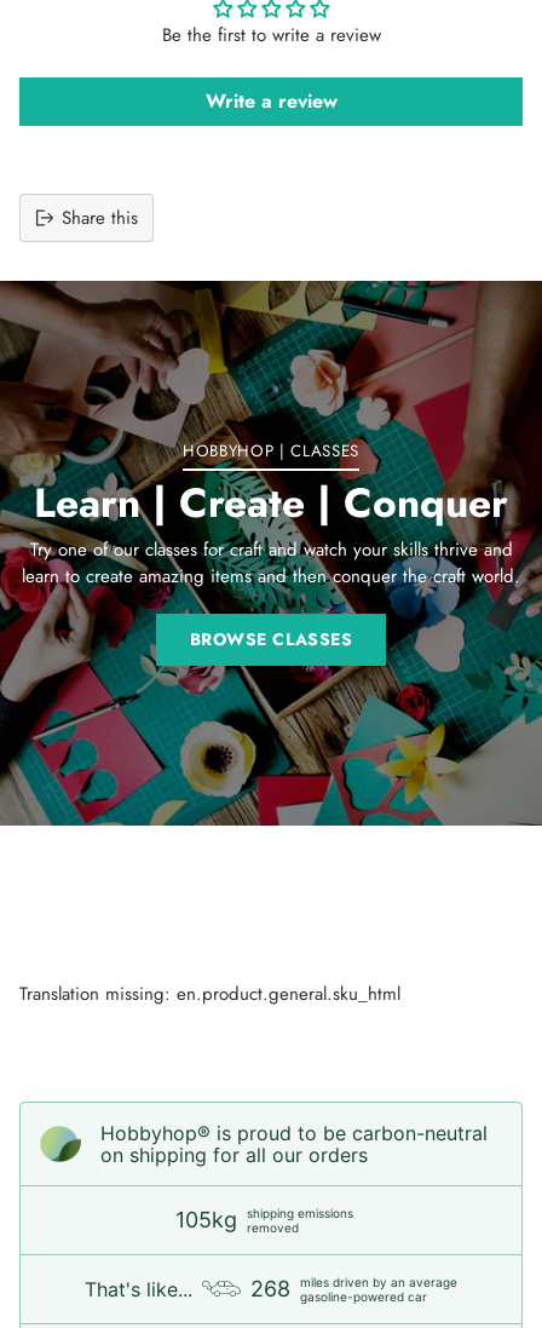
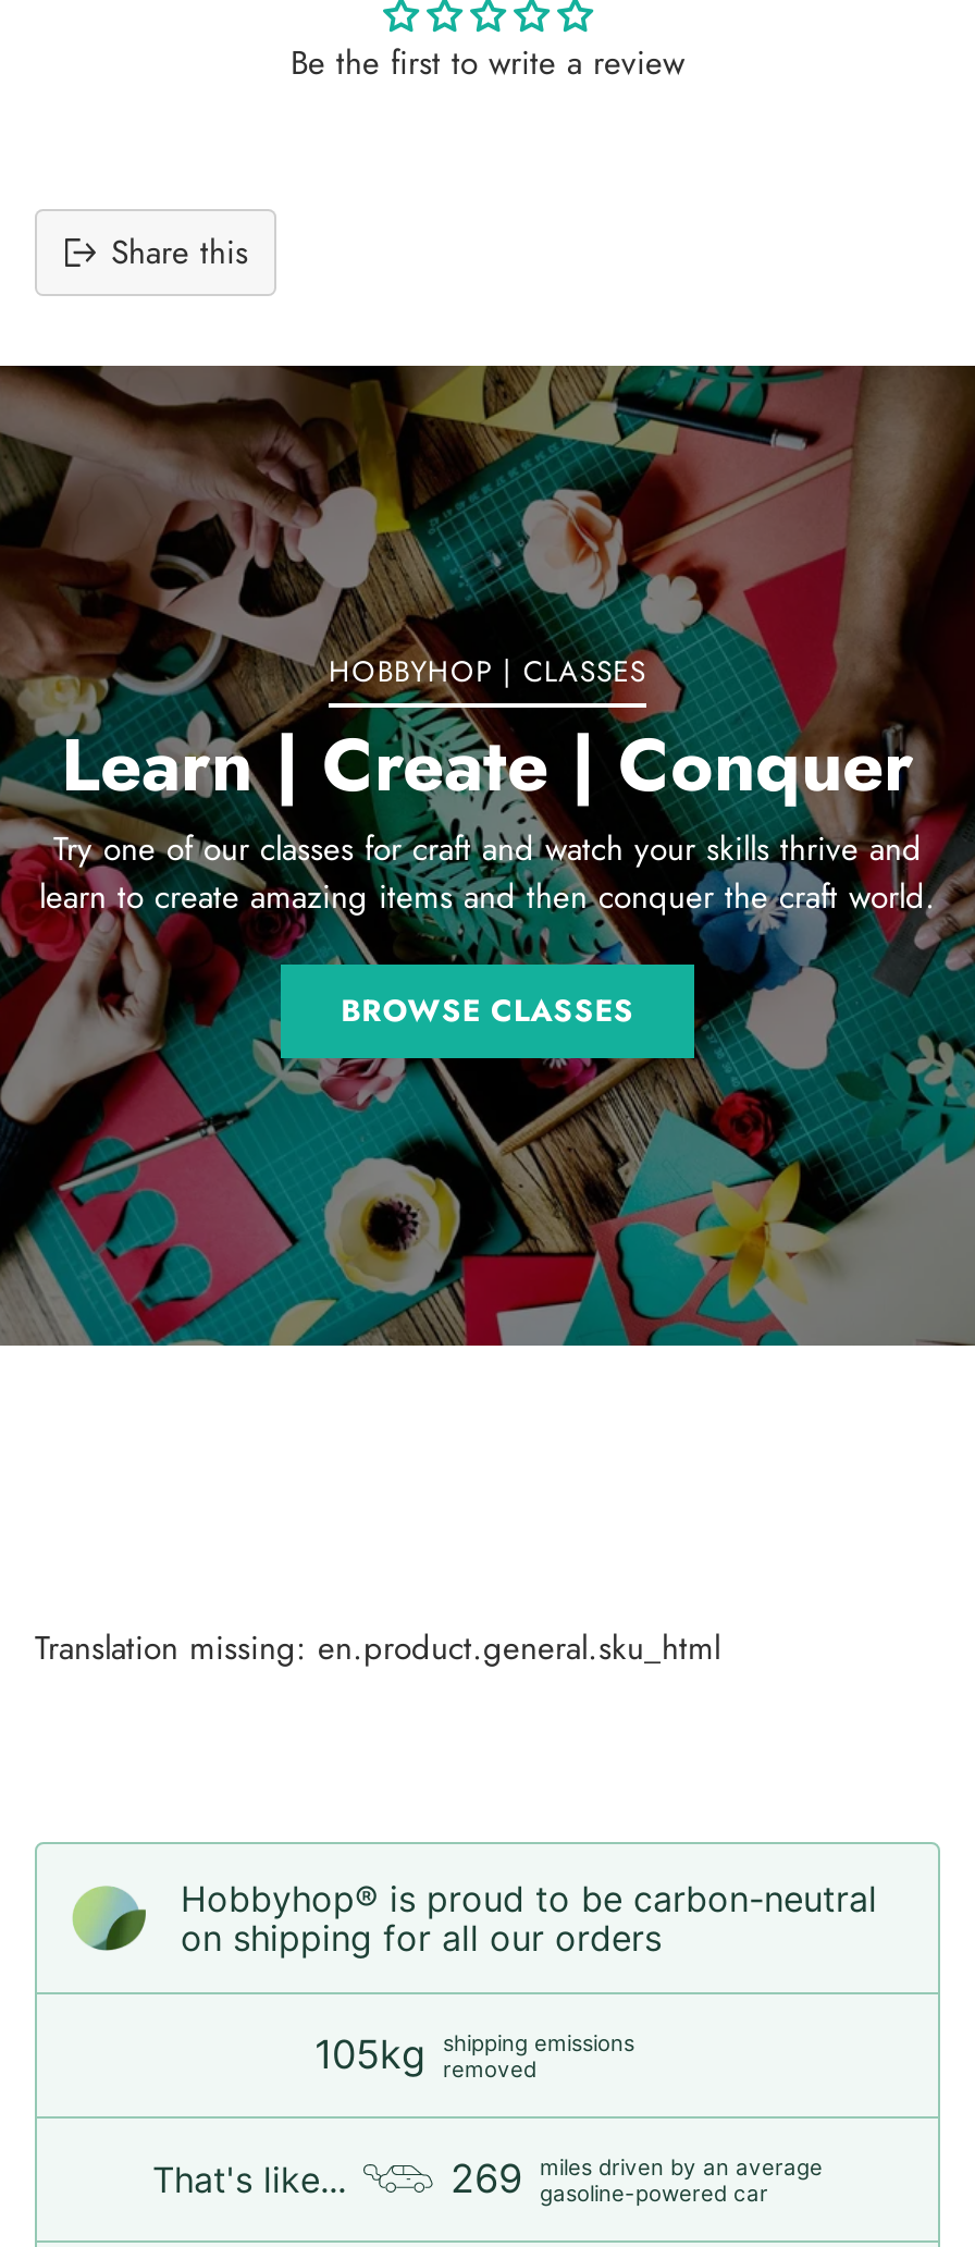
- Write a review

- 268 miles driven by an average gasoline-powered car
+ 269 miles driven by an average gasoline-powered car
